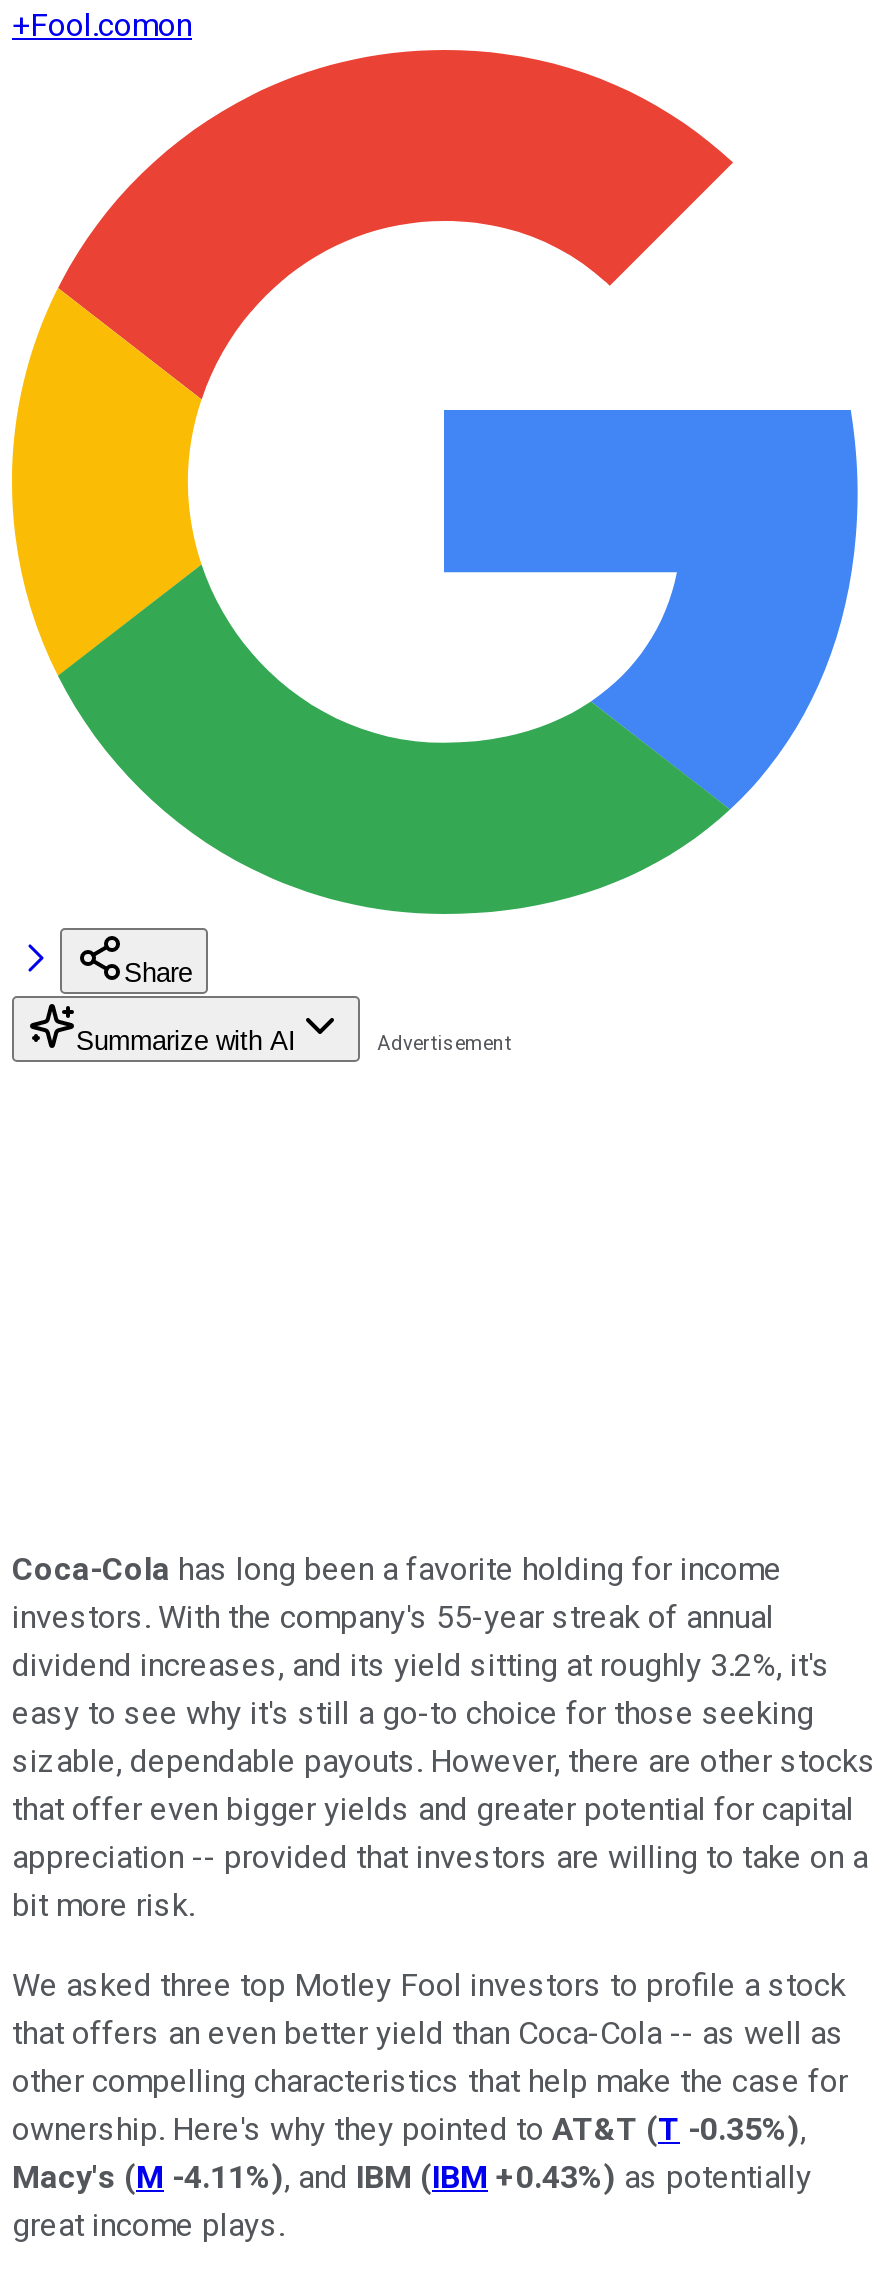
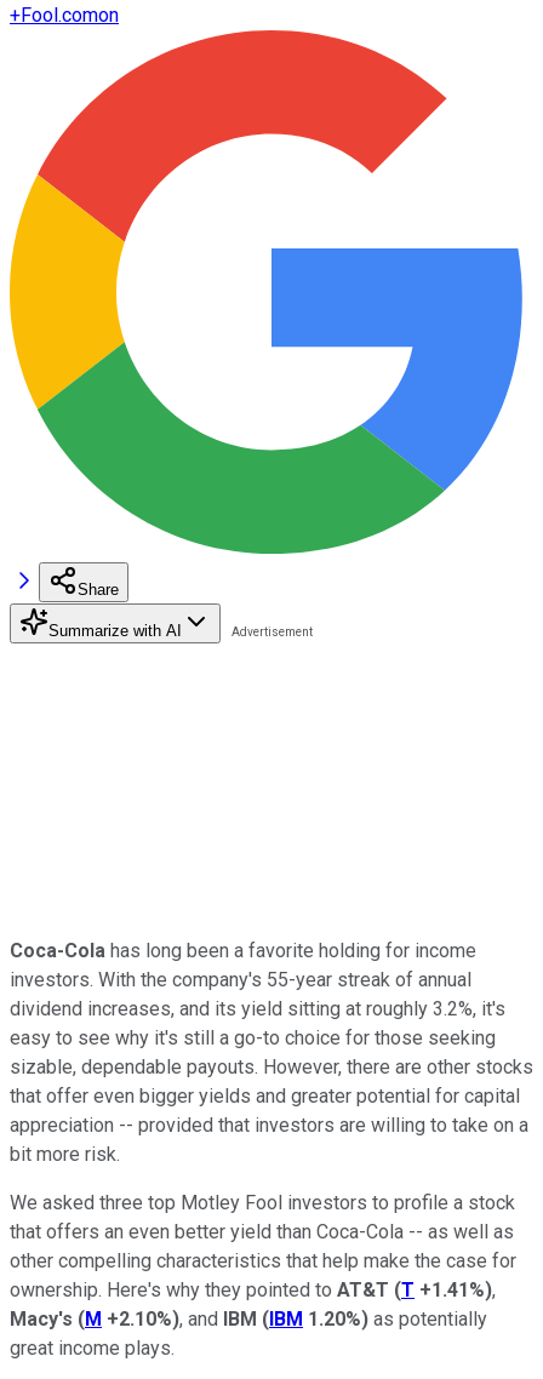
- ownership. Here's why they pointed to AT&T (T -0.35%),
+ ownership. Here's why they pointed to AT&T (T +1.41%),

- Macy's (M -4.11%), and IBM (IBM +0.43%) as potentially
+ Macy's (M +2.10%), and IBM (IBM 1.20%) as potentially
